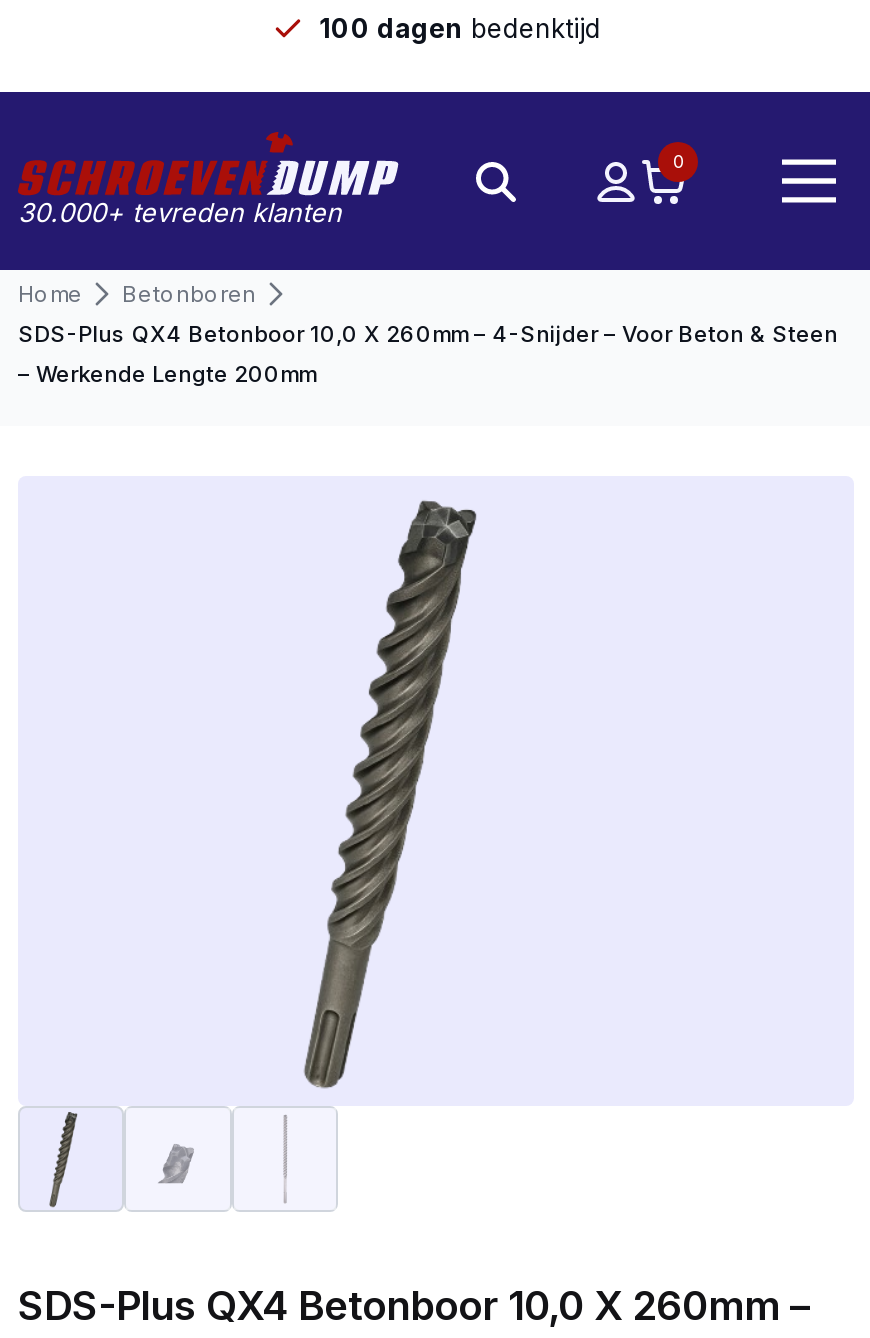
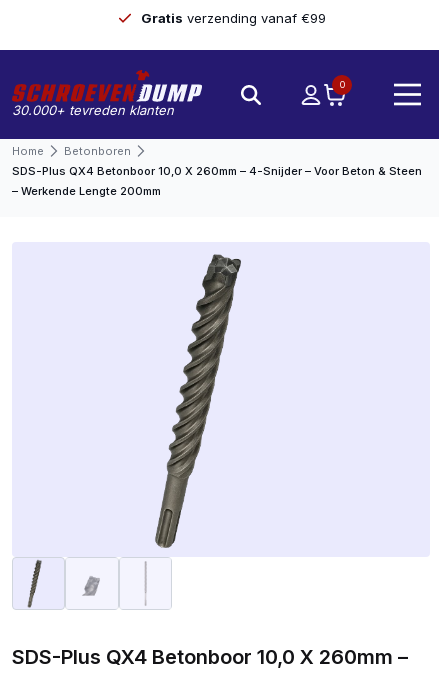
- 100 dagen bedenktijd
+ Gratis verzending vanaf €99
